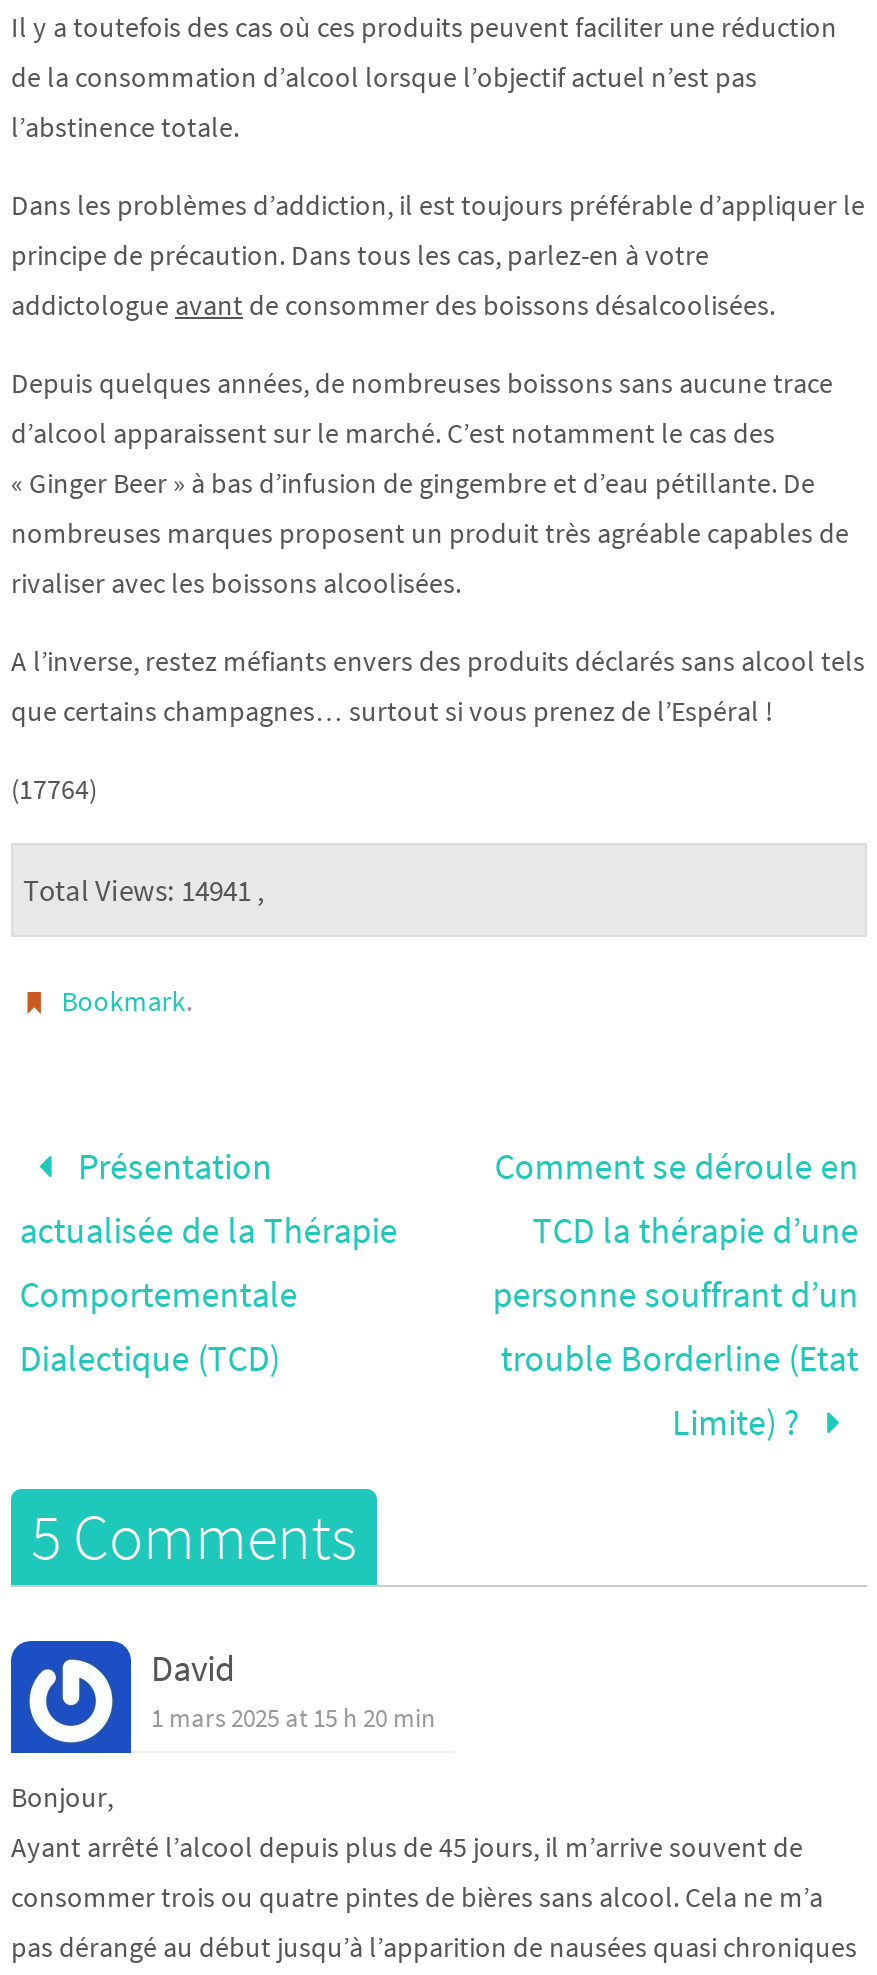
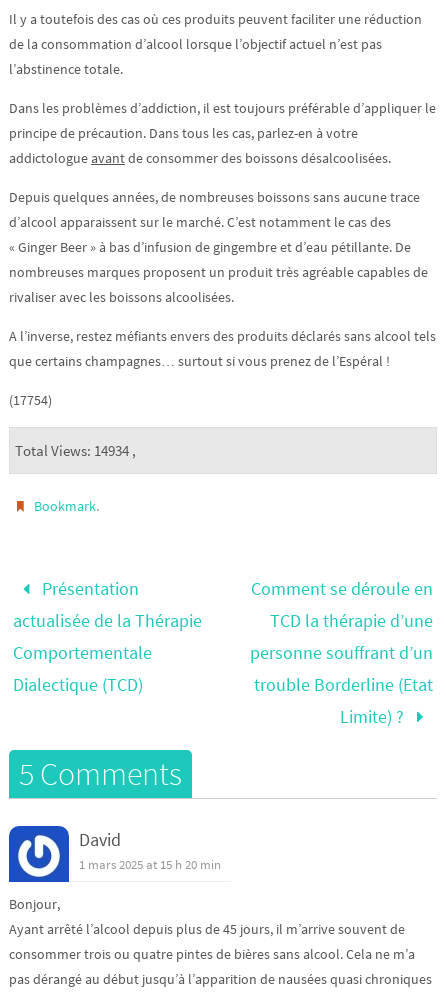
- (17764)
+ (17754)

- Total Views: 14941 ,
+ Total Views: 14934 ,
